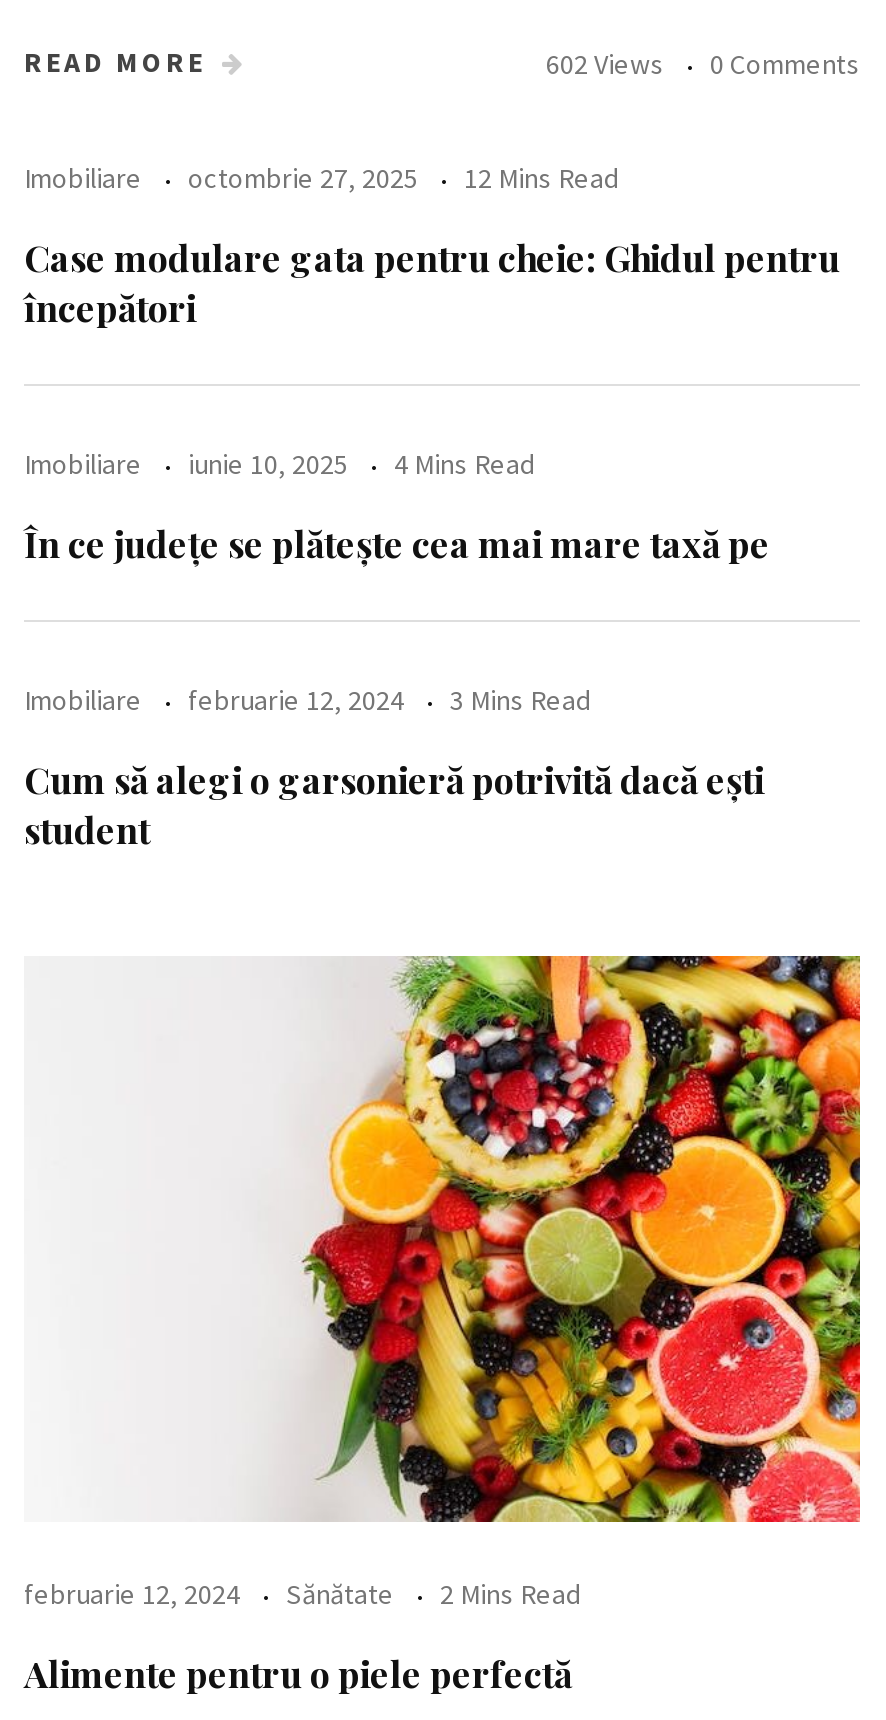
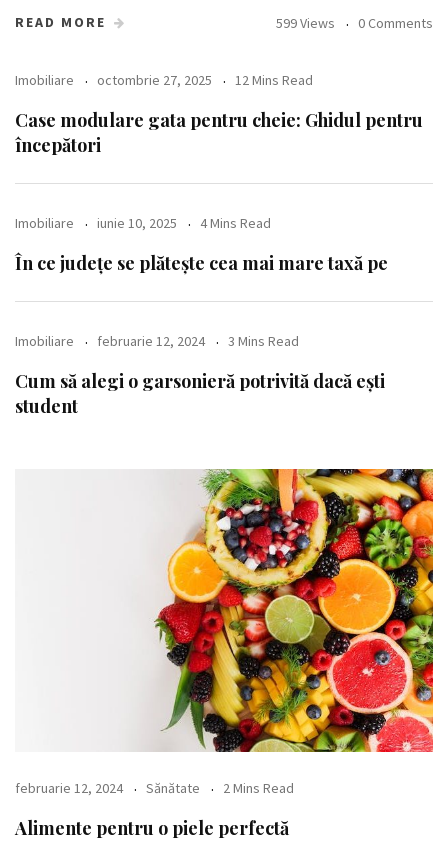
- 602 Views 0 Comments
+ 599 Views 0 Comments
